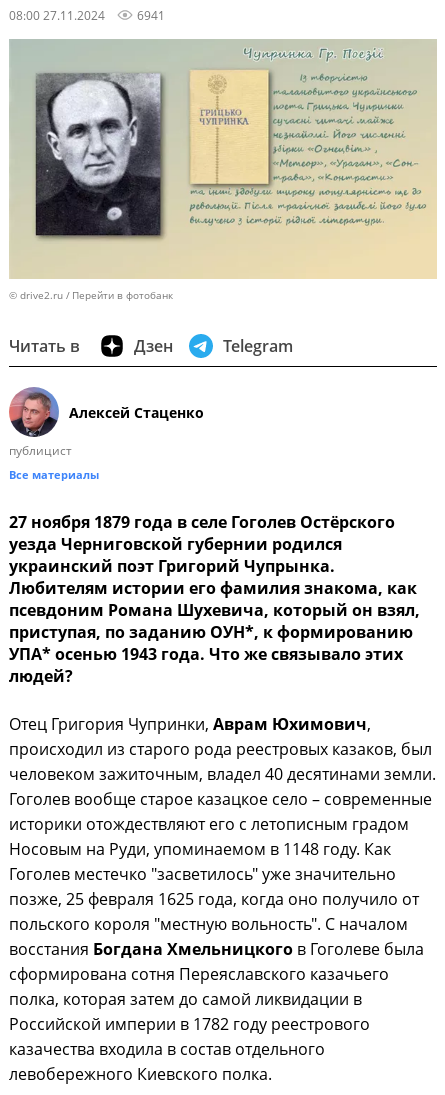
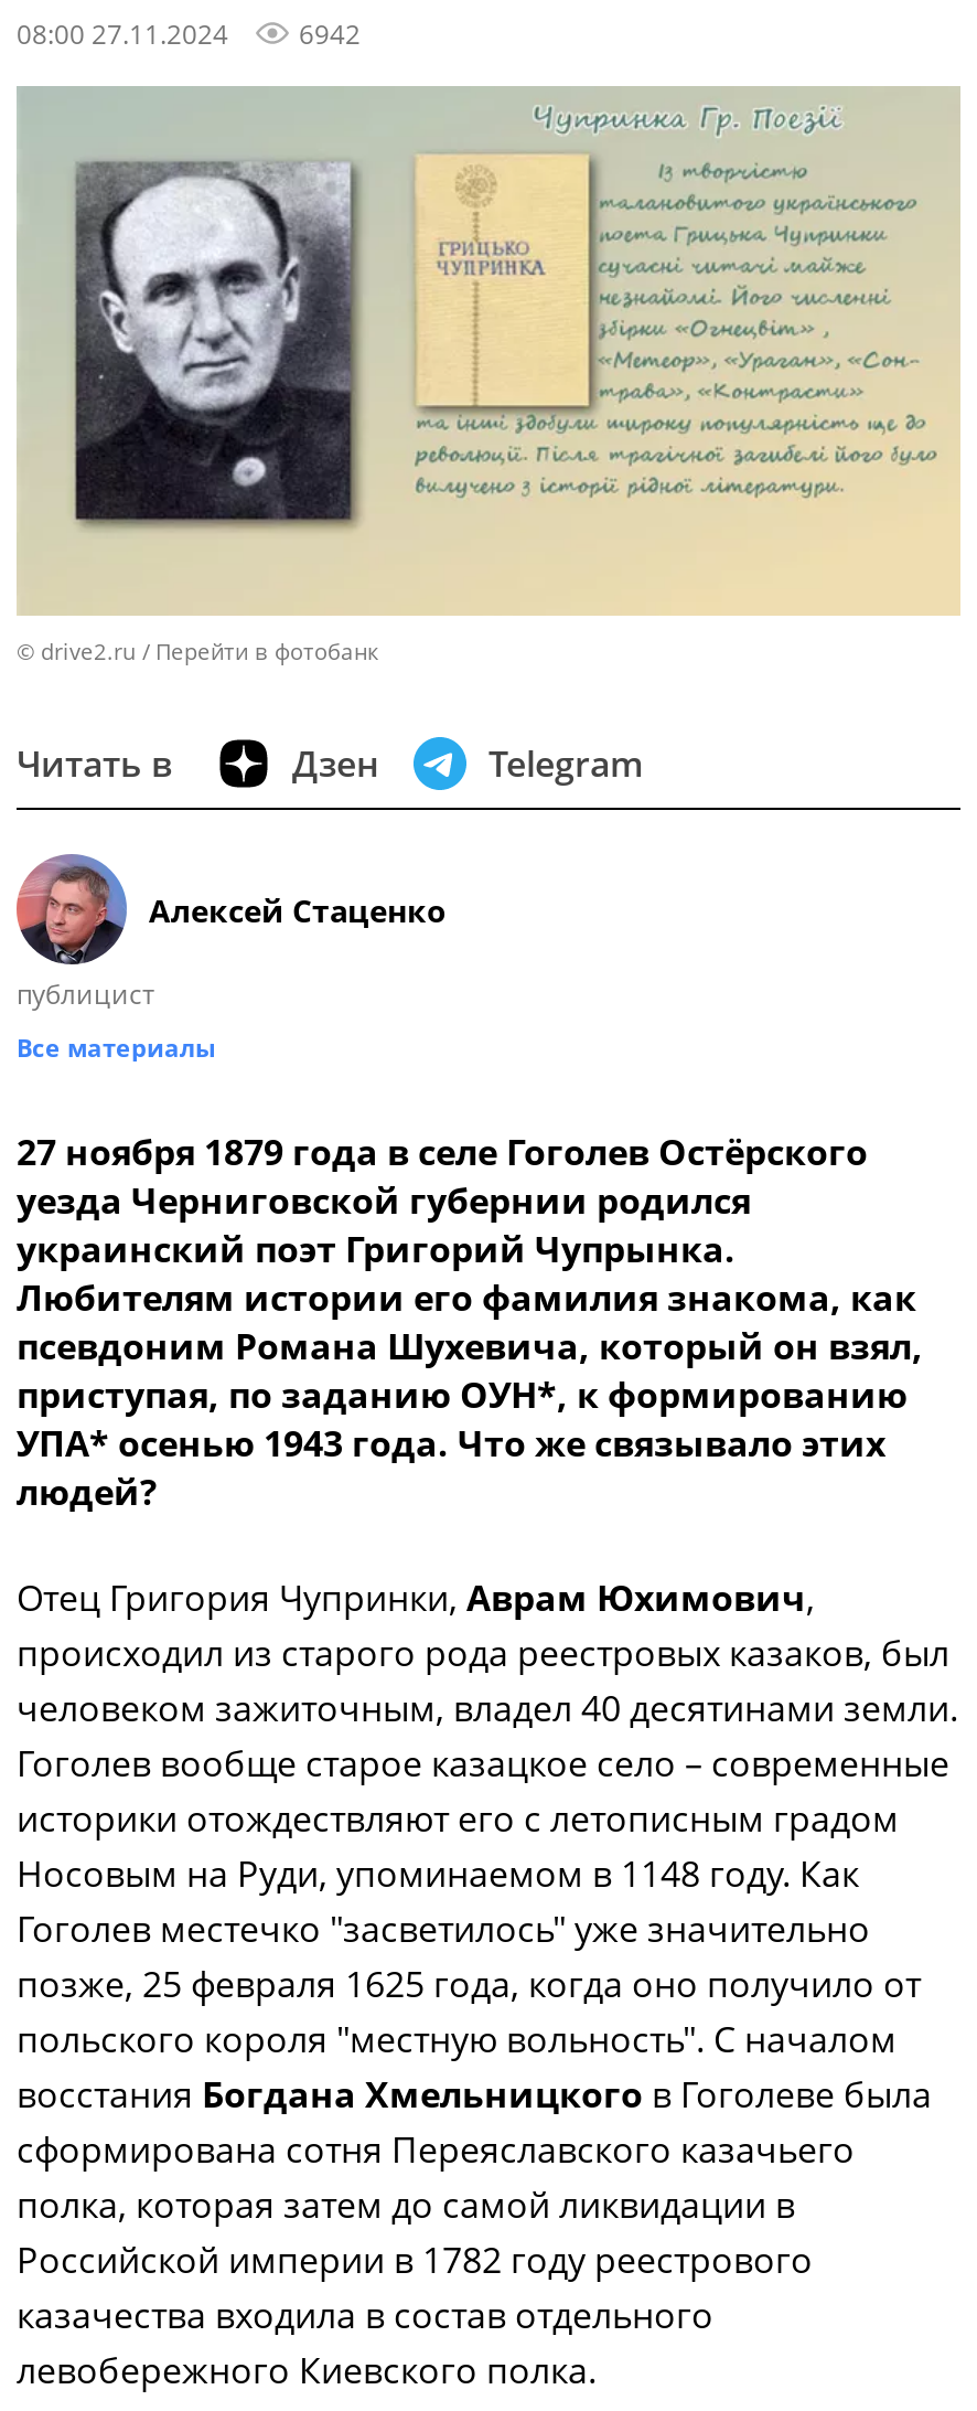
- 08:00 27.11.2024 6941
+ 08:00 27.11.2024 6942
